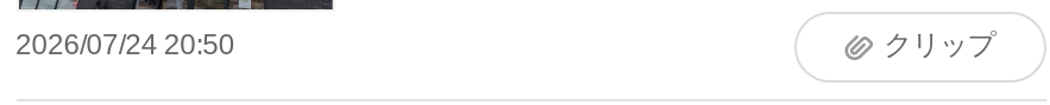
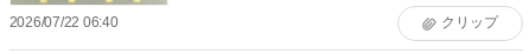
- 2026/07/24 20:50
+ 2026/07/22 06:40
